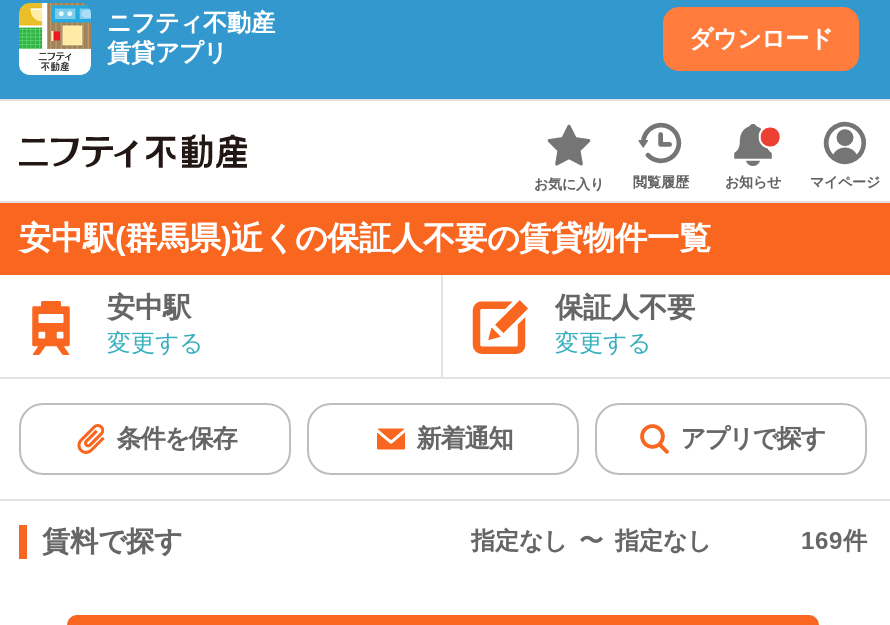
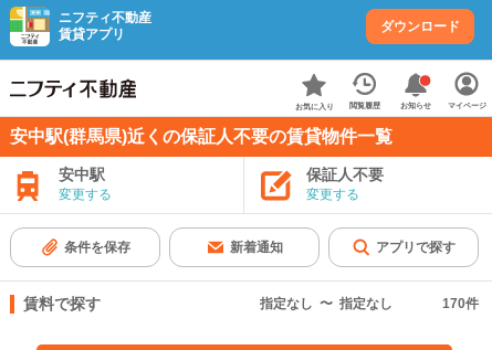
- 169件
+ 170件
